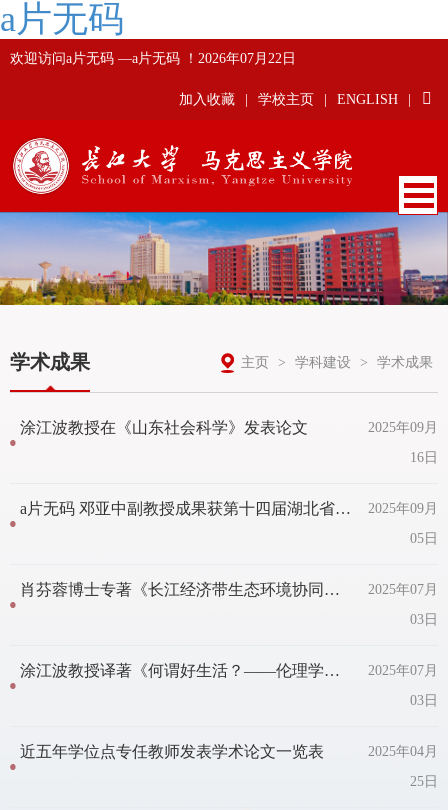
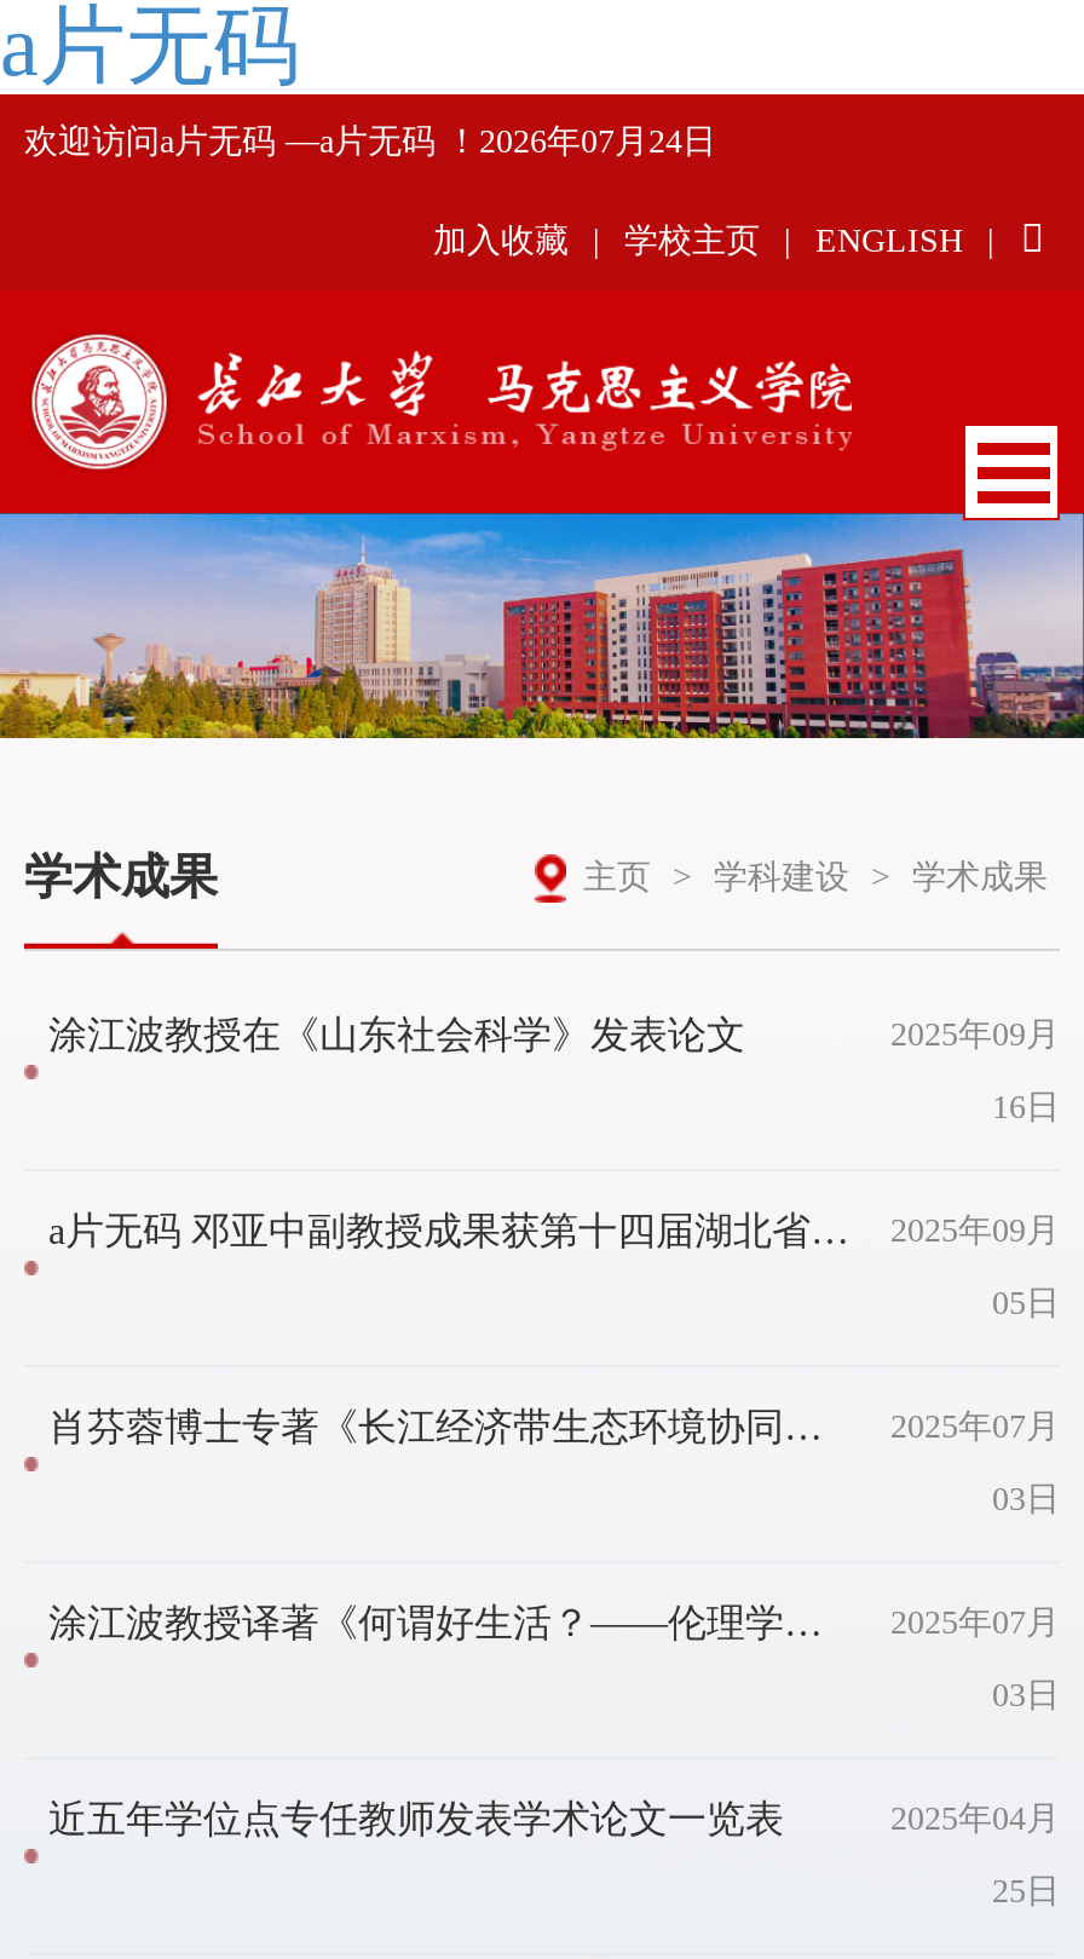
- 欢迎访问a片无码 —a片无码 ！2026年07月22日
+ 欢迎访问a片无码 —a片无码 ！2026年07月24日
